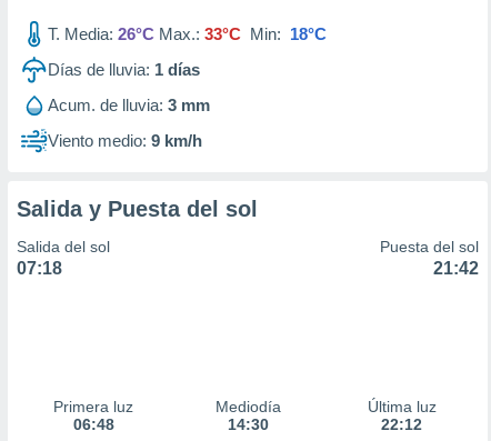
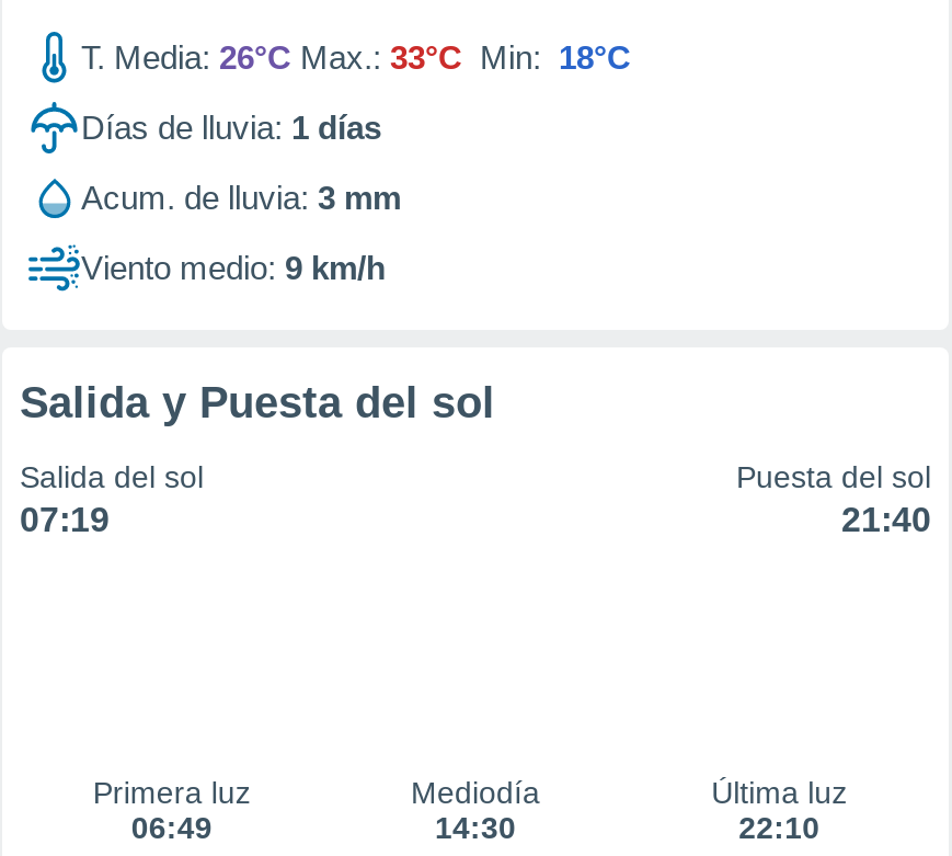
- 07:18
+ 07:19

- 21:42
+ 21:40

- 06:48
+ 06:49

- 22:12
+ 22:10
